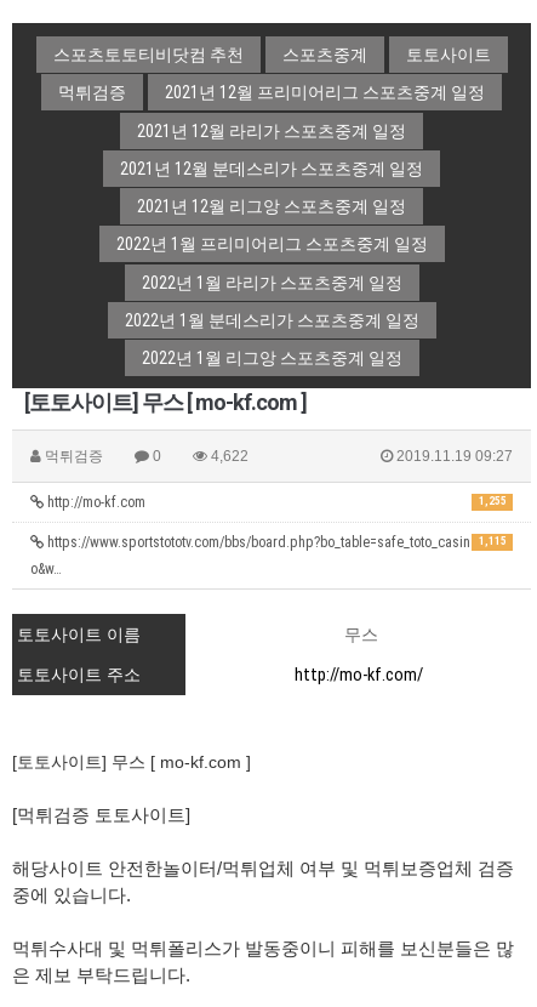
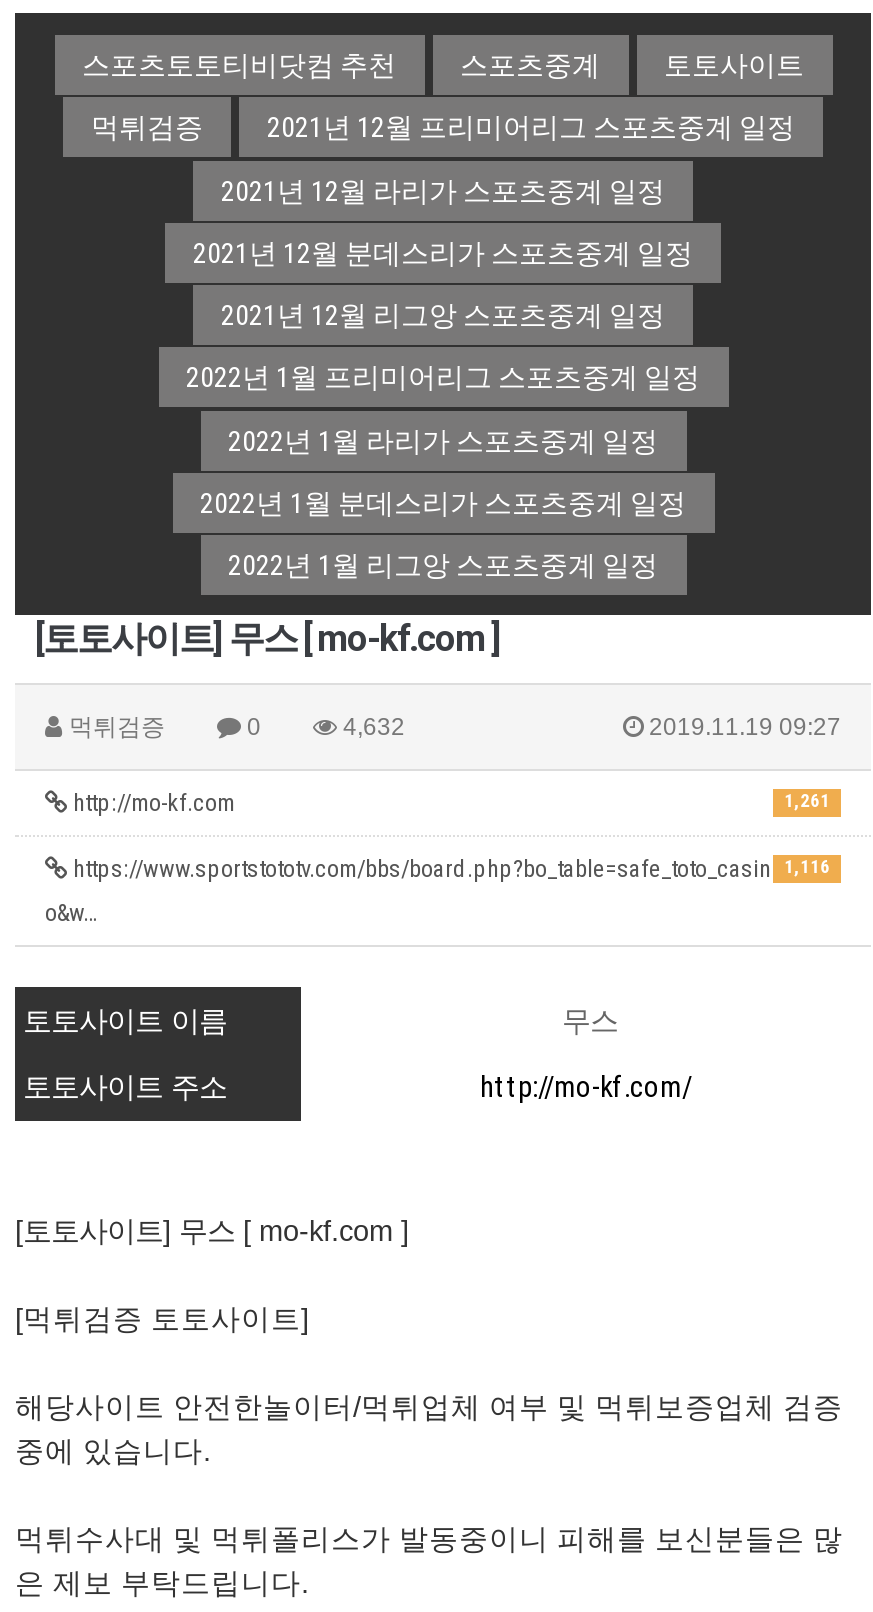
- 4,622
+ 4,632

- 1,255
+ 1,261

- https://www.sportstototv.com/bbs/board.php?bo_table=safe_toto_casin 1,115
+ https://www.sportstototv.com/bbs/board.php?bo_table=safe_toto_casin 1,116
